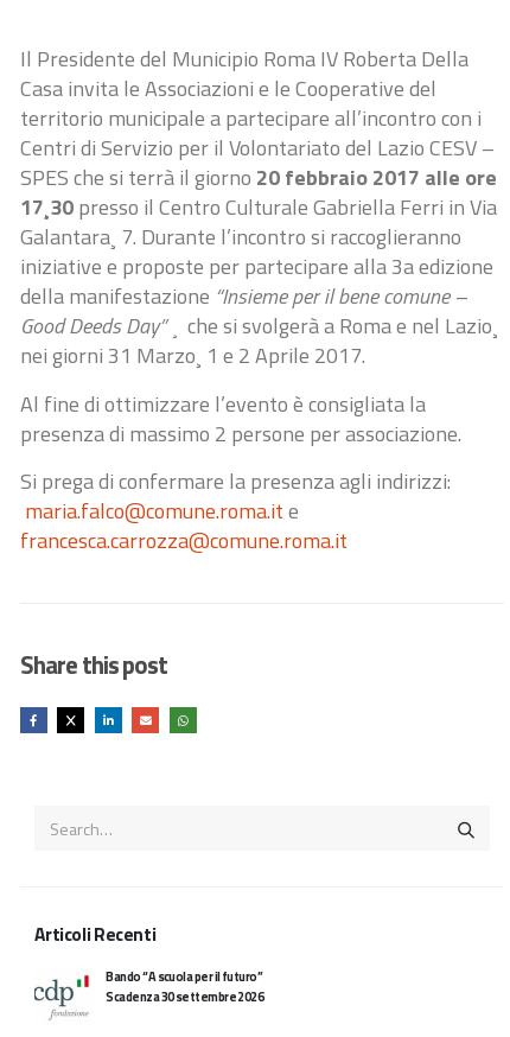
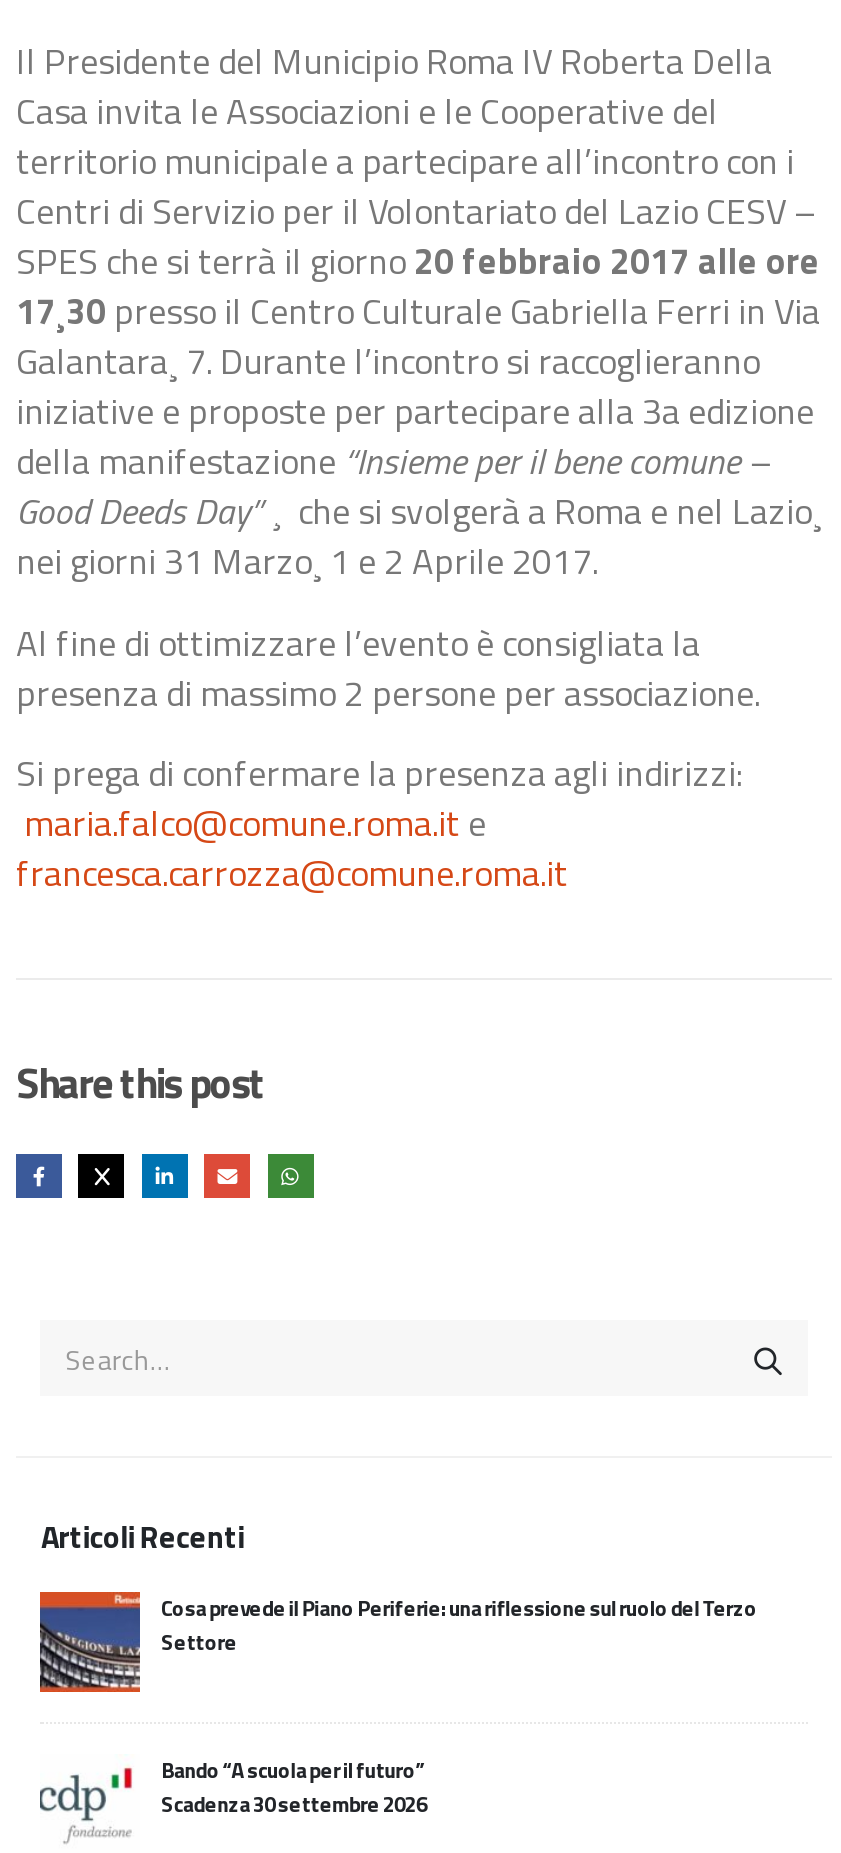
+ [image]
+ Cosa prevede il Piano Periferie: una riflessione sul ruolo del Terzo
+ Settore
